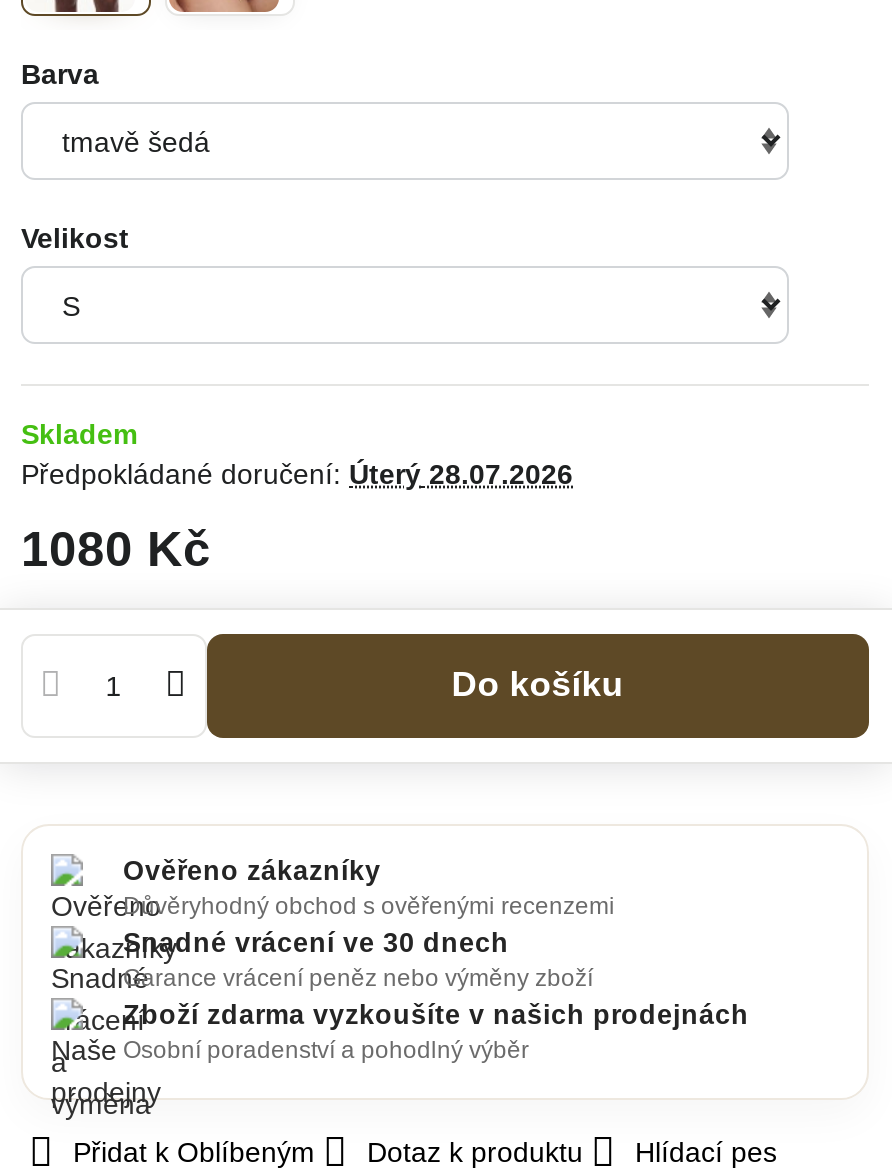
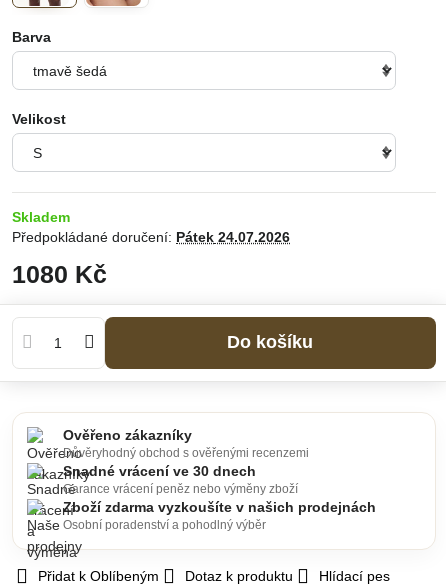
- Předpokládané doručení: Úterý 28.07.2026
+ Předpokládané doručení: Pátek 24.07.2026
